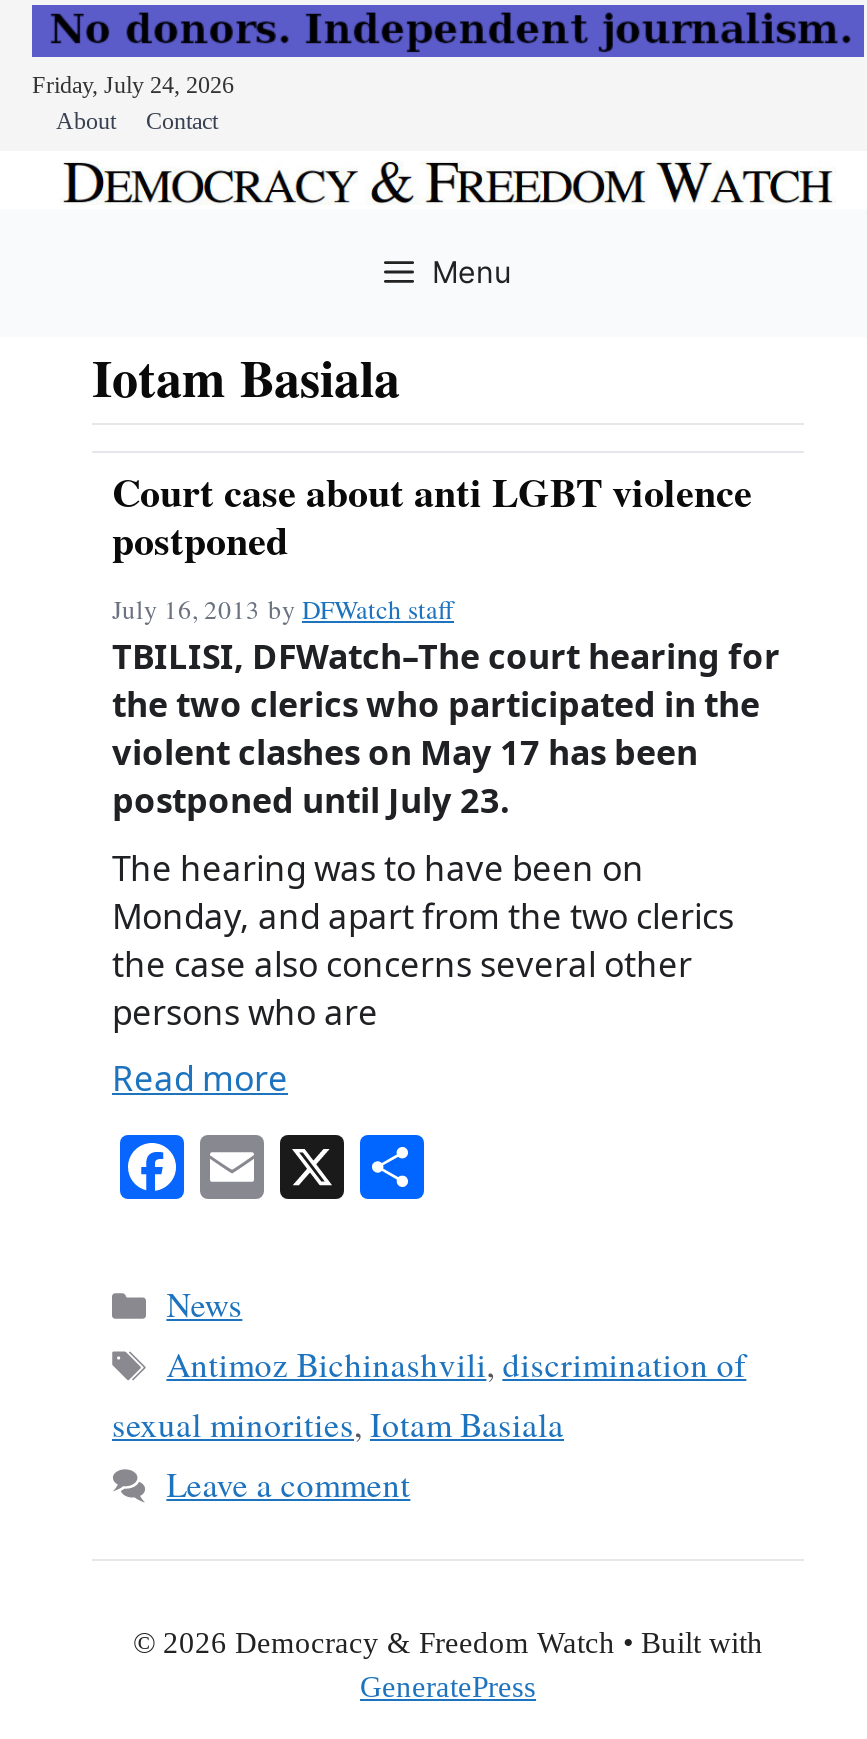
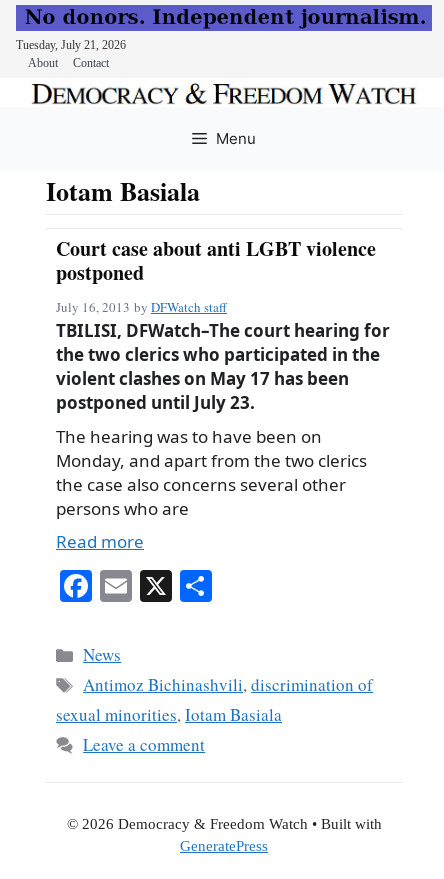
- Friday, July 24, 2026
+ Tuesday, July 21, 2026
